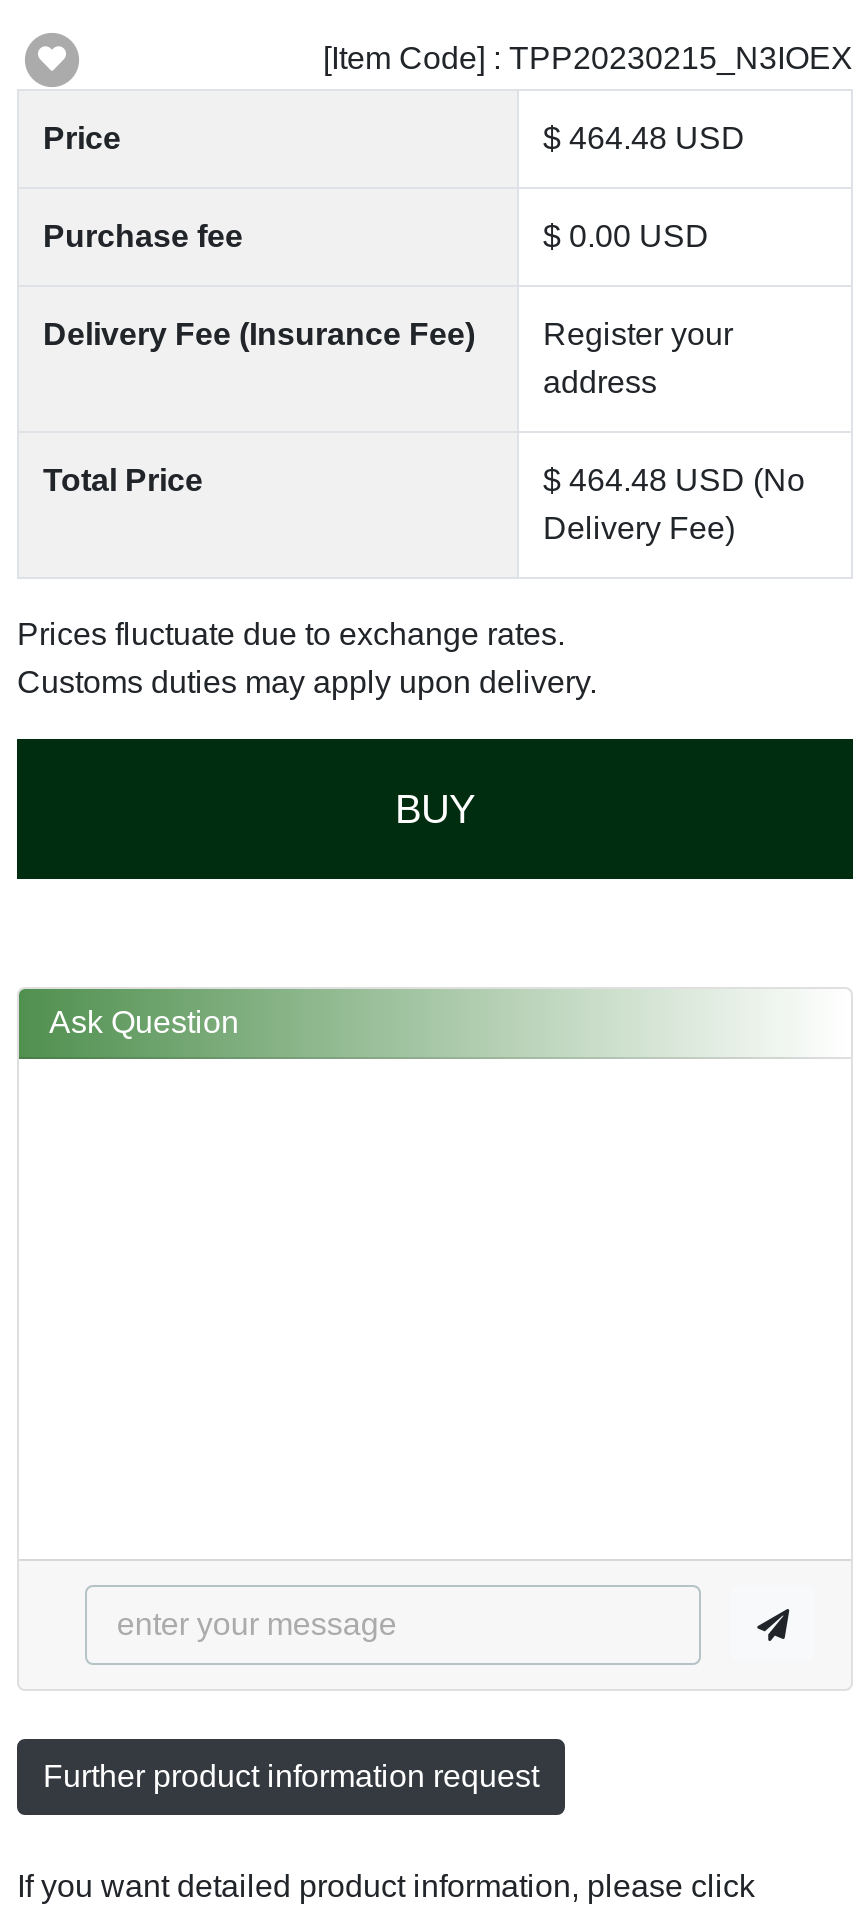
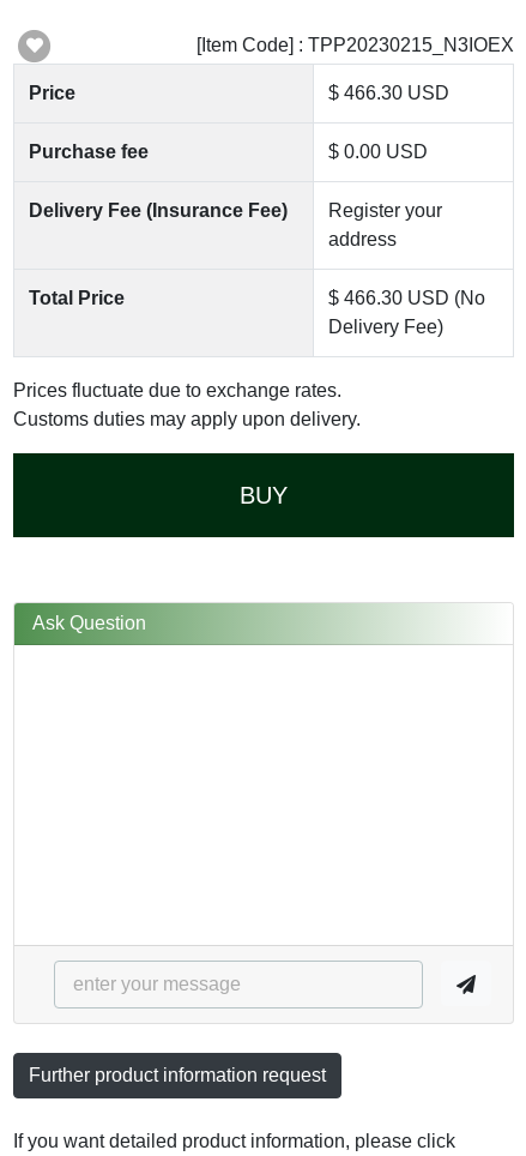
- $ 464.48 USD
+ $ 466.30 USD

- $ 464.48 USD (No
+ $ 466.30 USD (No
